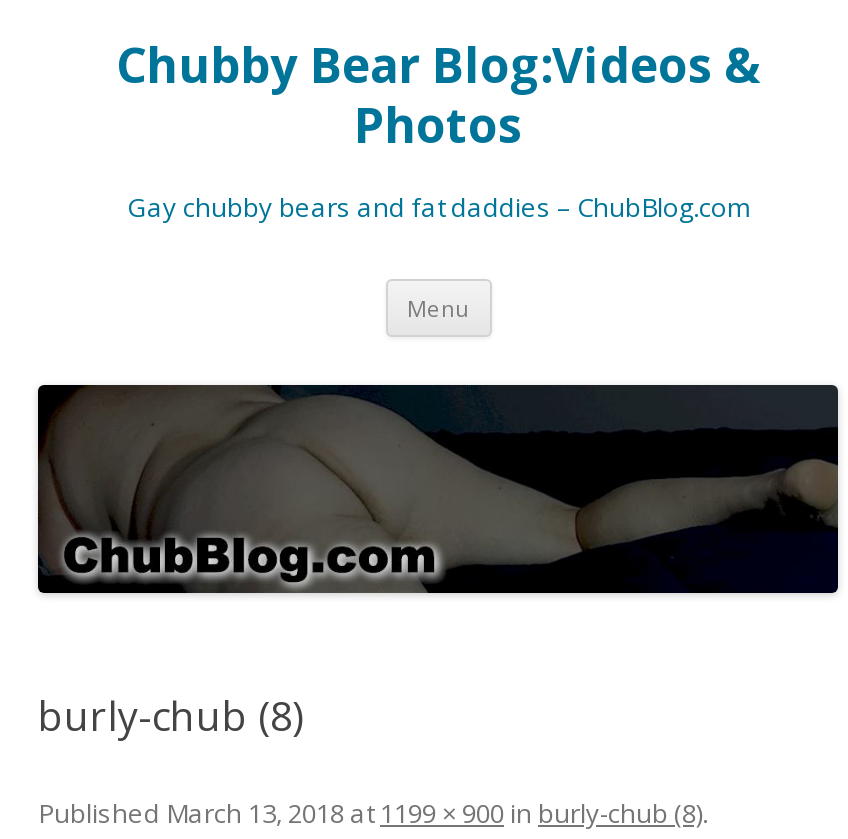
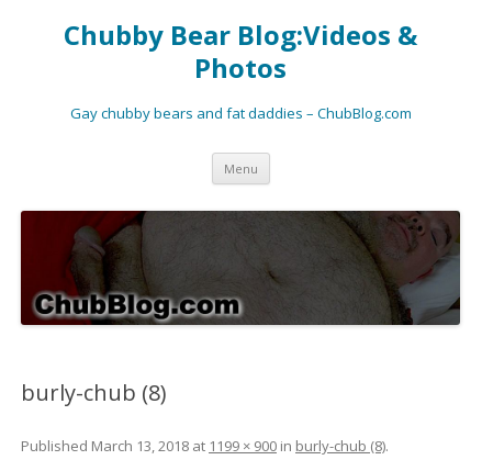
- [image]
+ [image]
